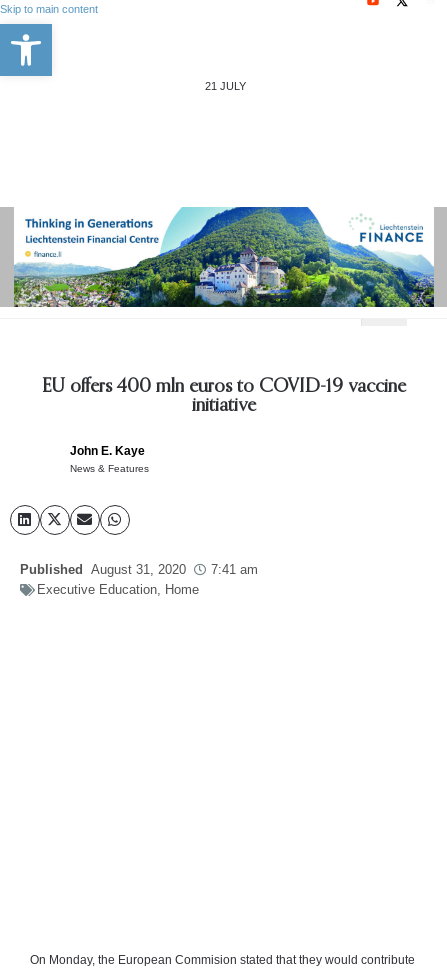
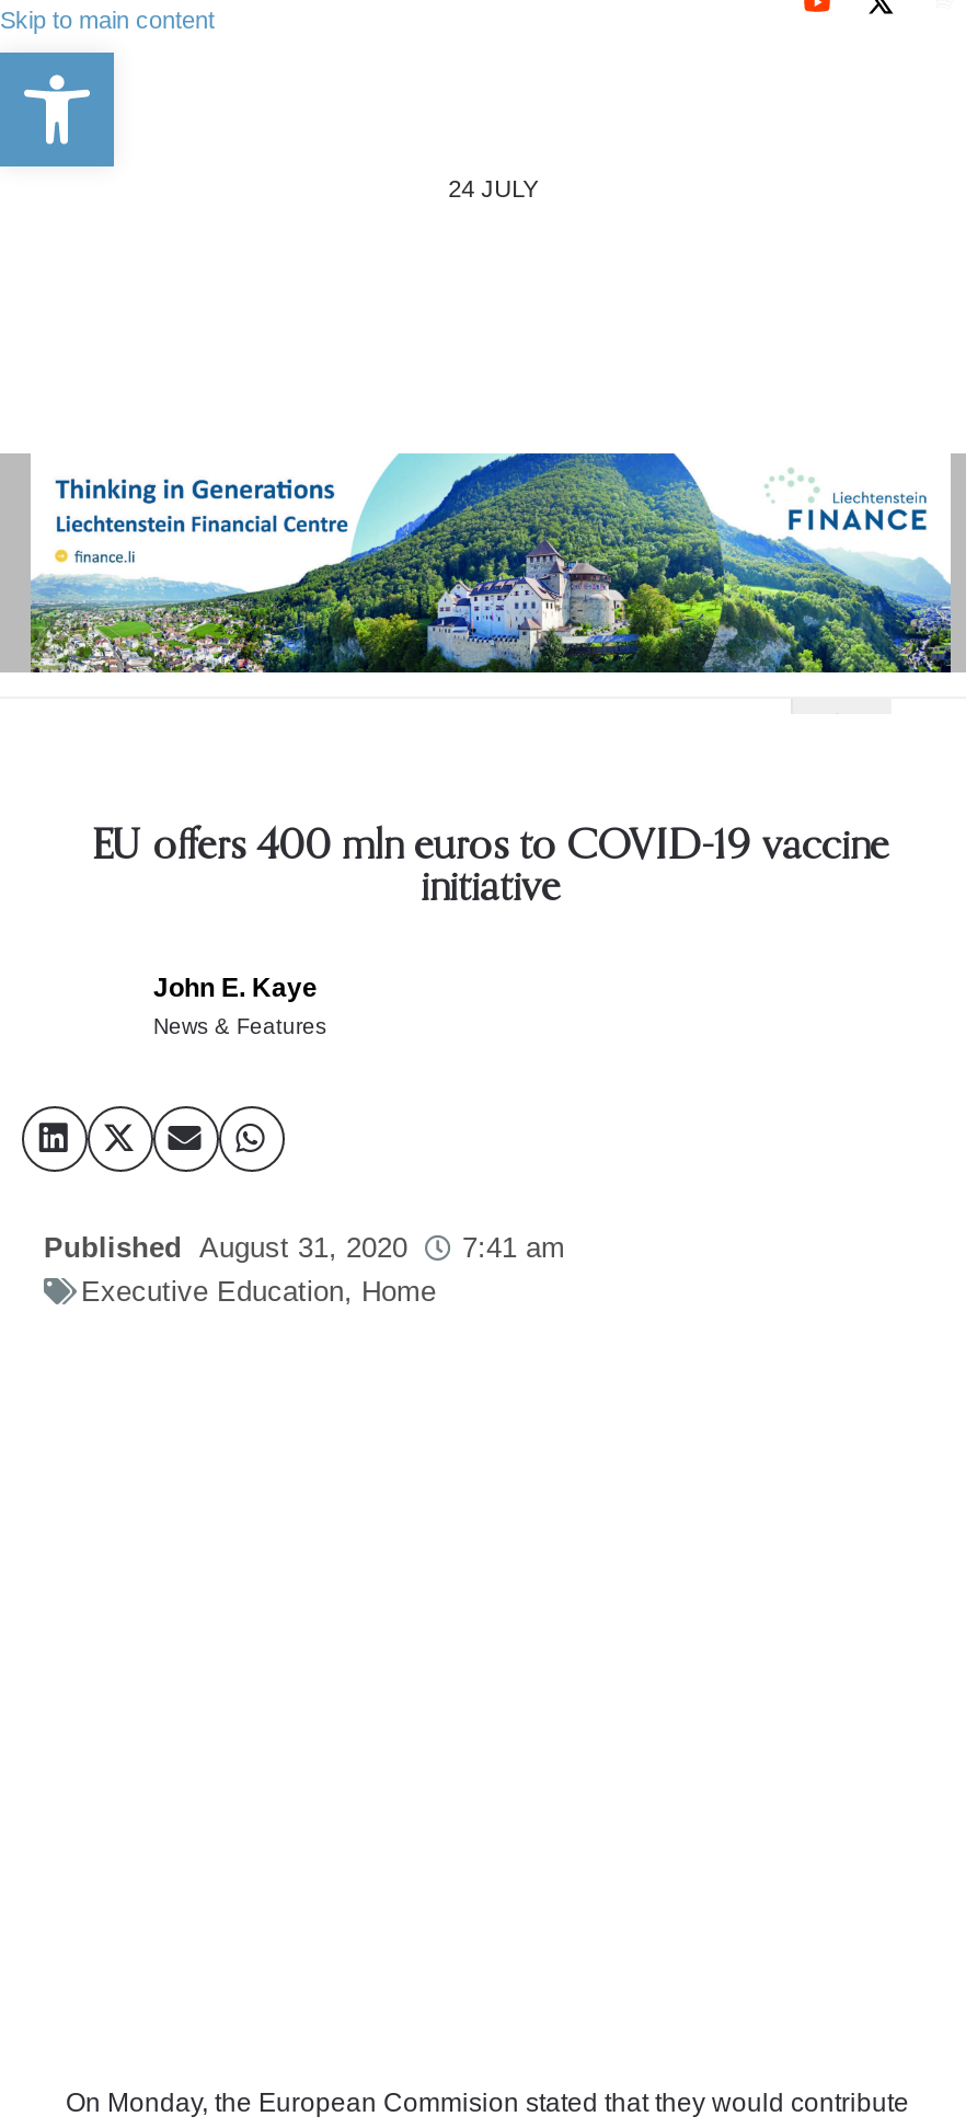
- 21 JULY
+ 24 JULY
